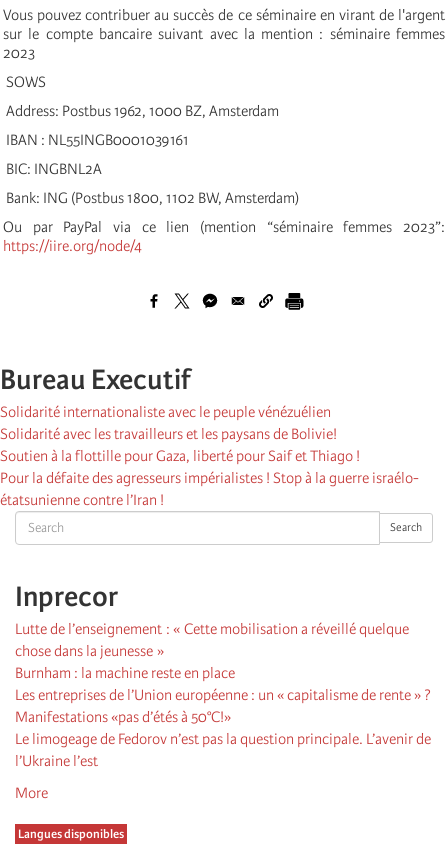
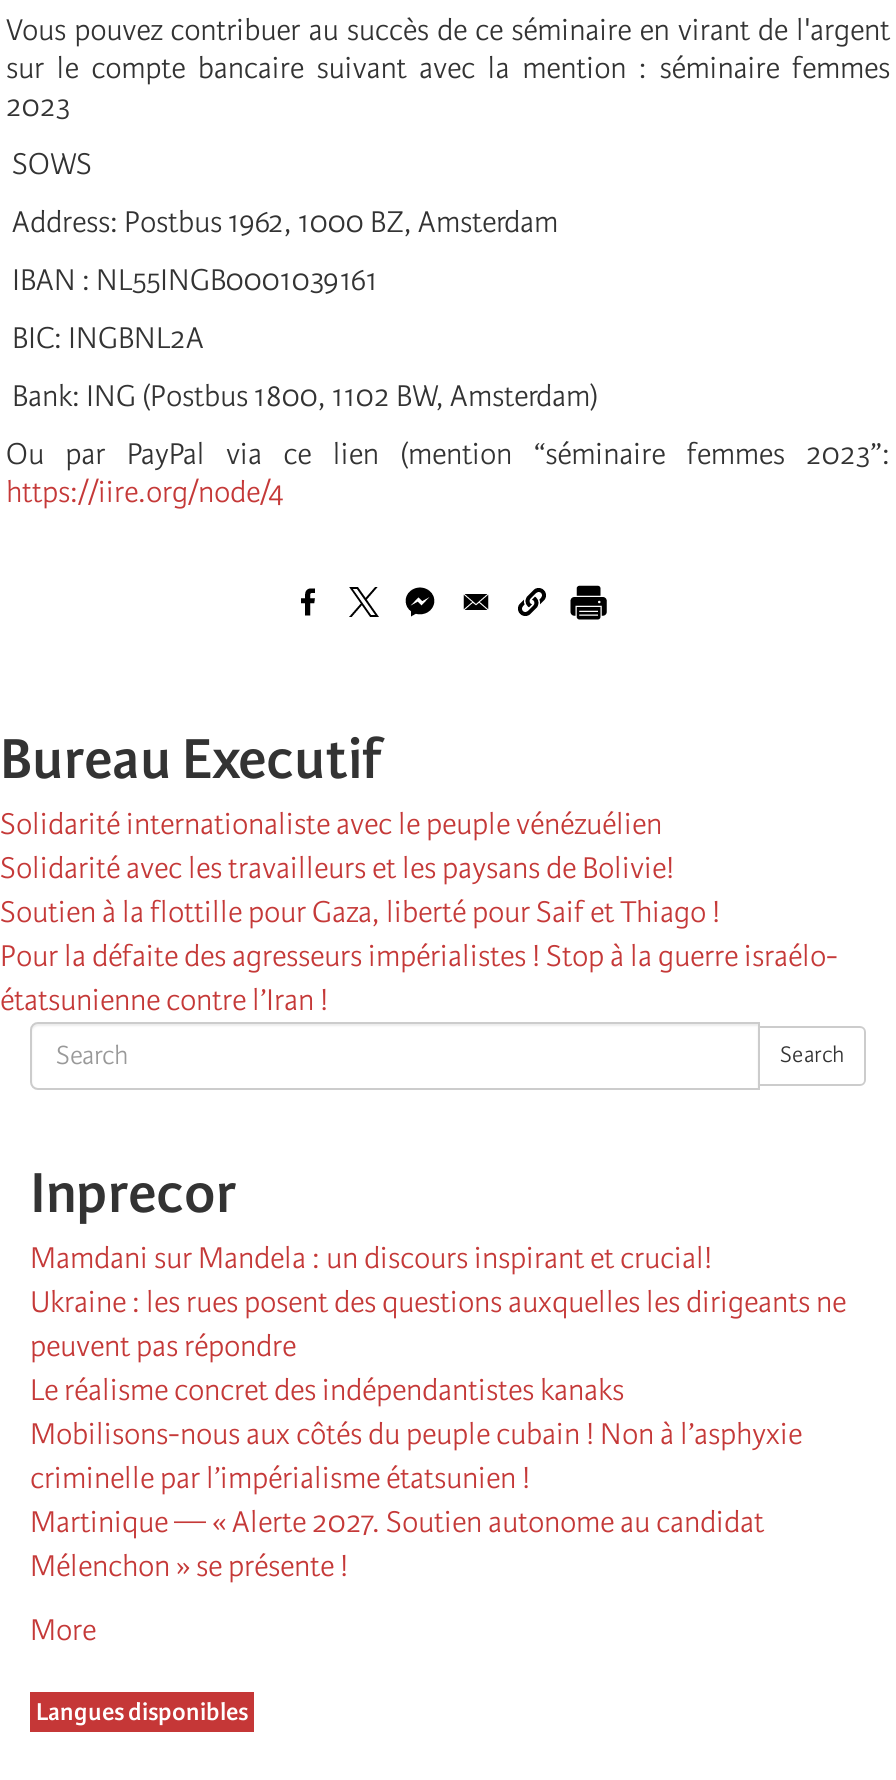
- Lutte de l’enseignement : « Cette mobilisation a réveillé quelque
- chose dans la jeunesse »
- Burnham : la machine reste en place
- Les entreprises de l’Union européenne : un « capitalisme de rente » ?
- Manifestations «pas d’étés à 50°C!»
- Le limogeage de Fedorov n’est pas la question principale. L’avenir de
- l’Ukraine l’est
+ Mamdani sur Mandela : un discours inspirant et crucial!
+ Ukraine : les rues posent des questions auxquelles les dirigeants ne
+ peuvent pas répondre
+ Le réalisme concret des indépendantistes kanaks
+ Mobilisons-nous aux côtés du peuple cubain ! Non à l’asphyxie
+ criminelle par l’impérialisme étatsunien !
+ Martinique — « Alerte 2027. Soutien autonome au candidat
+ Mélenchon » se présente !
